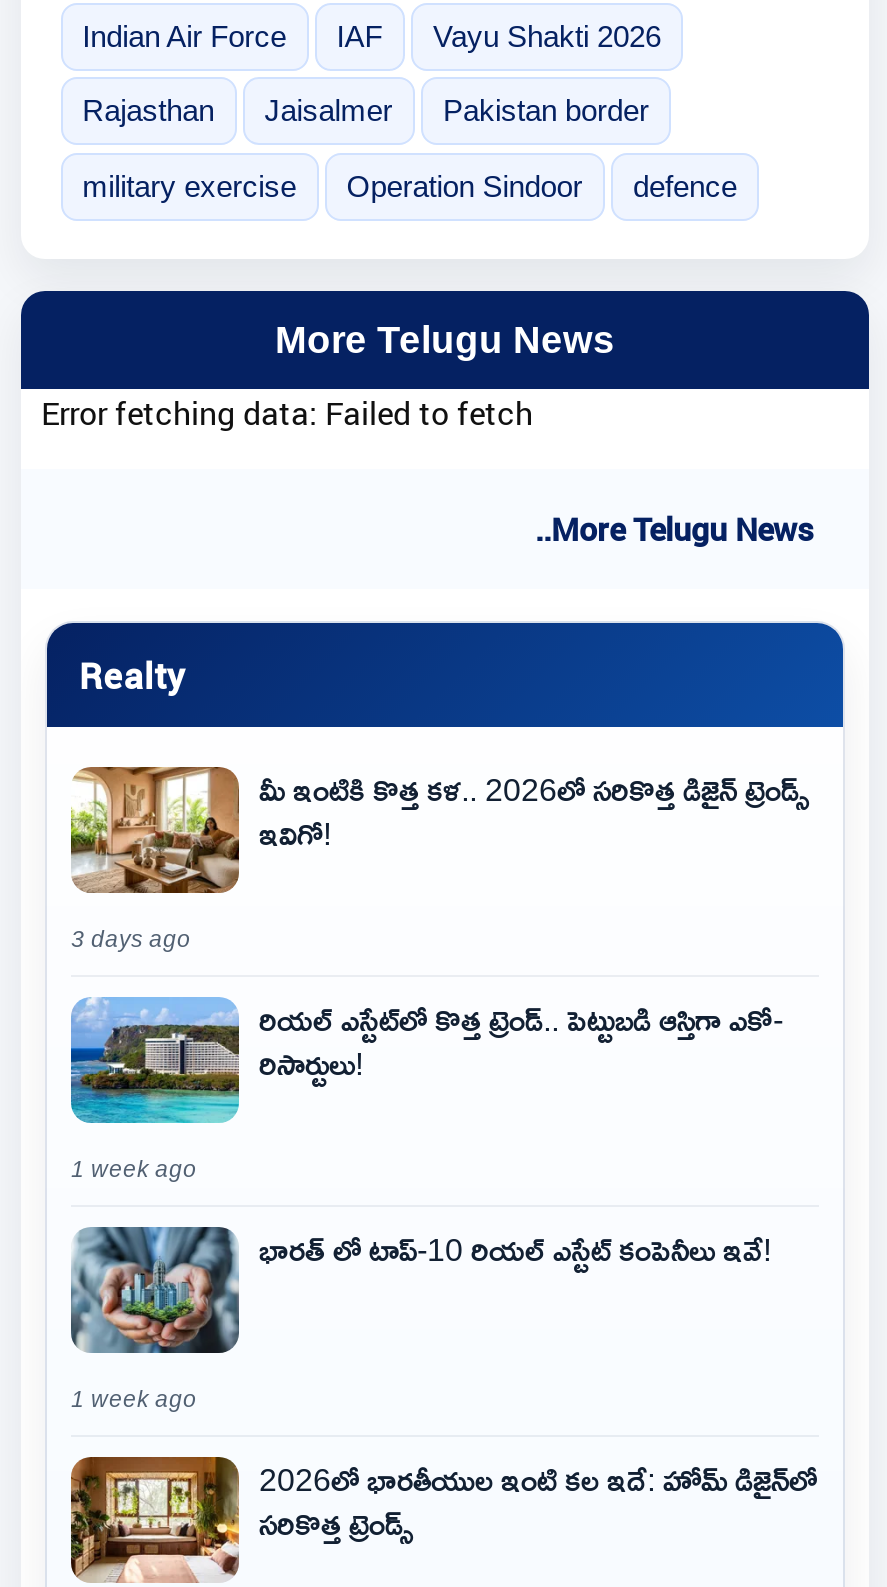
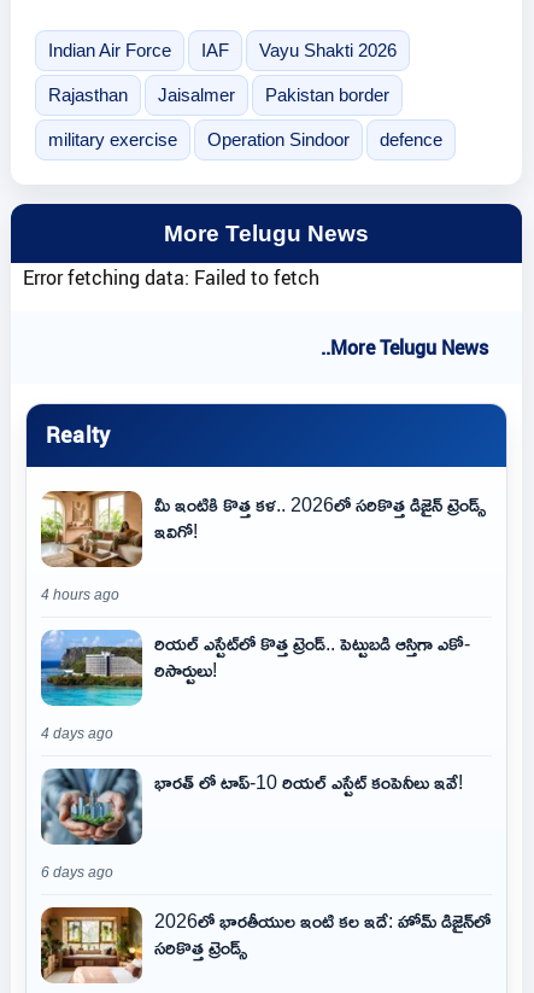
- 3 days ago
+ 4 hours ago

- 1 week ago
+ 4 days ago

- 1 week ago
+ 6 days ago
